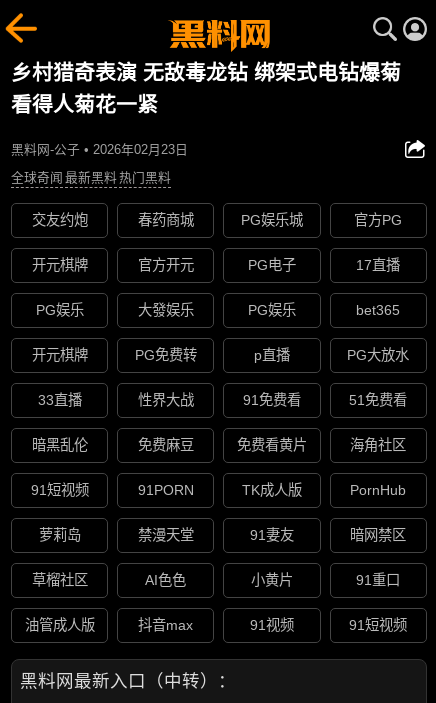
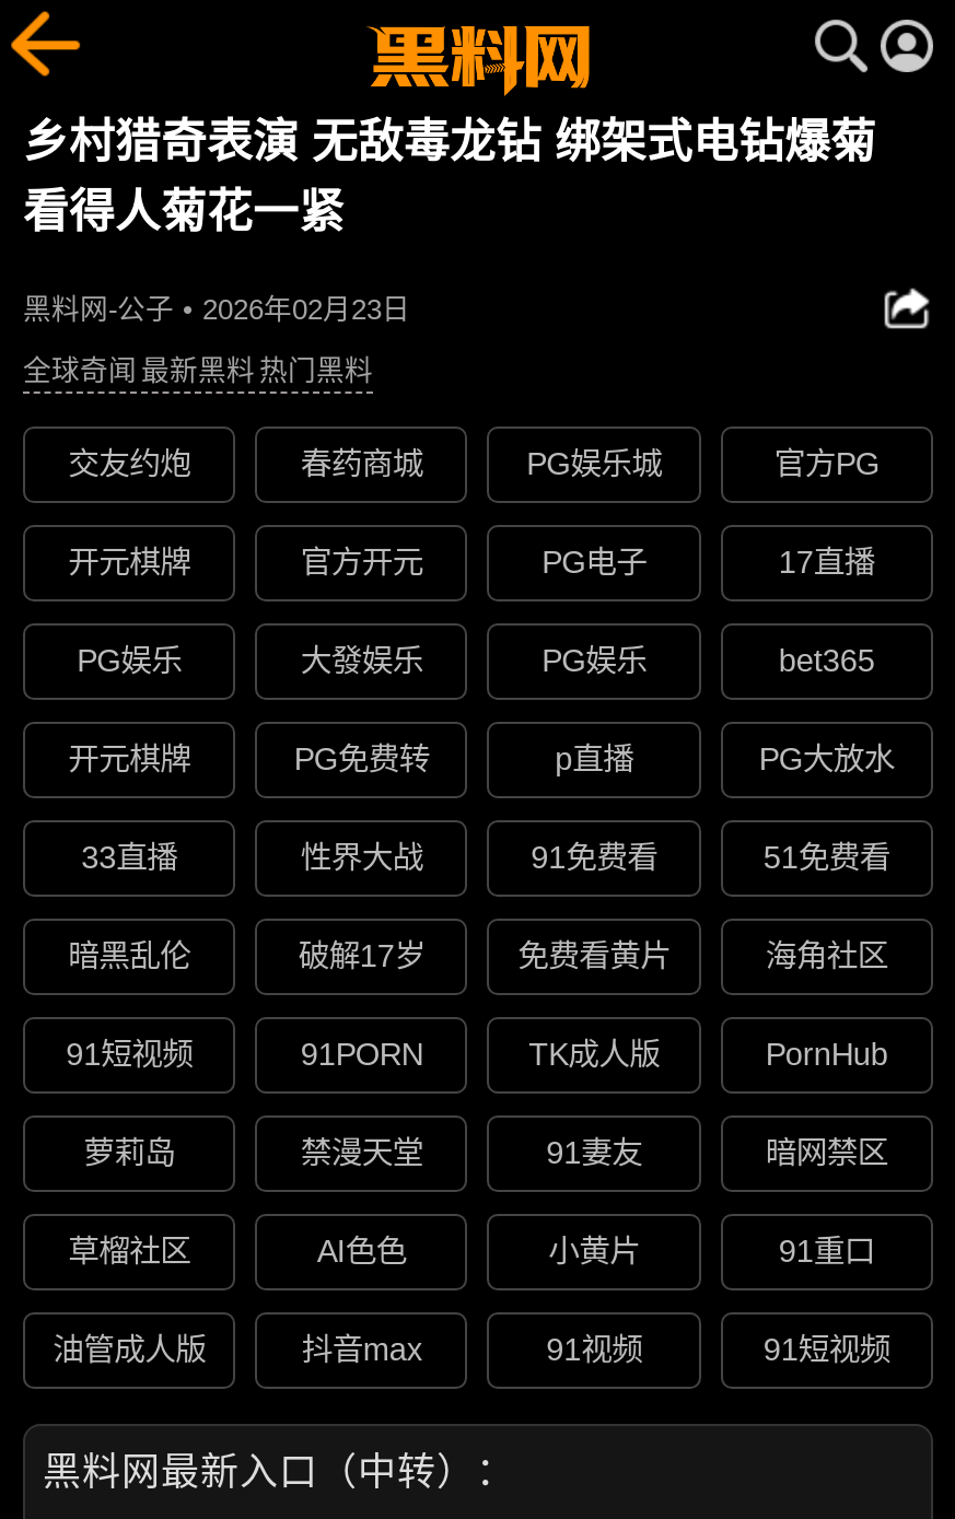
- 免费麻豆
+ 破解17岁
